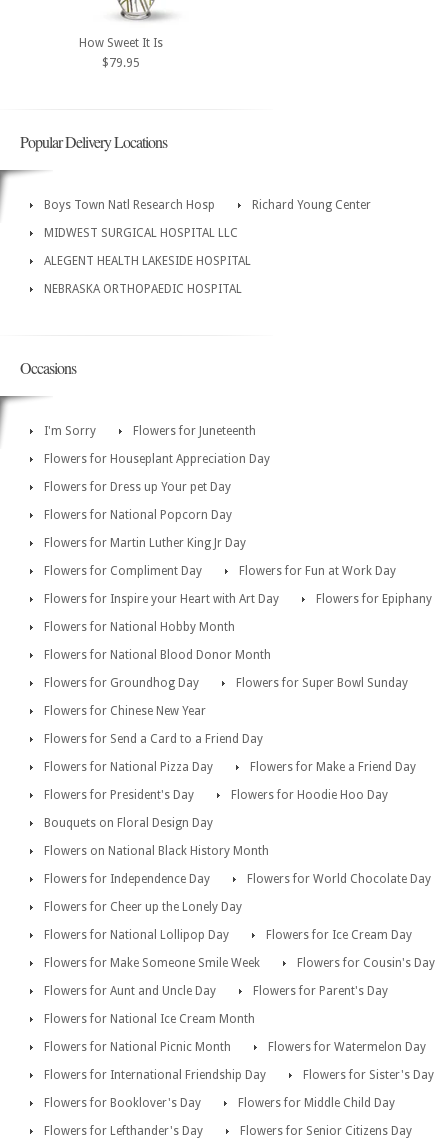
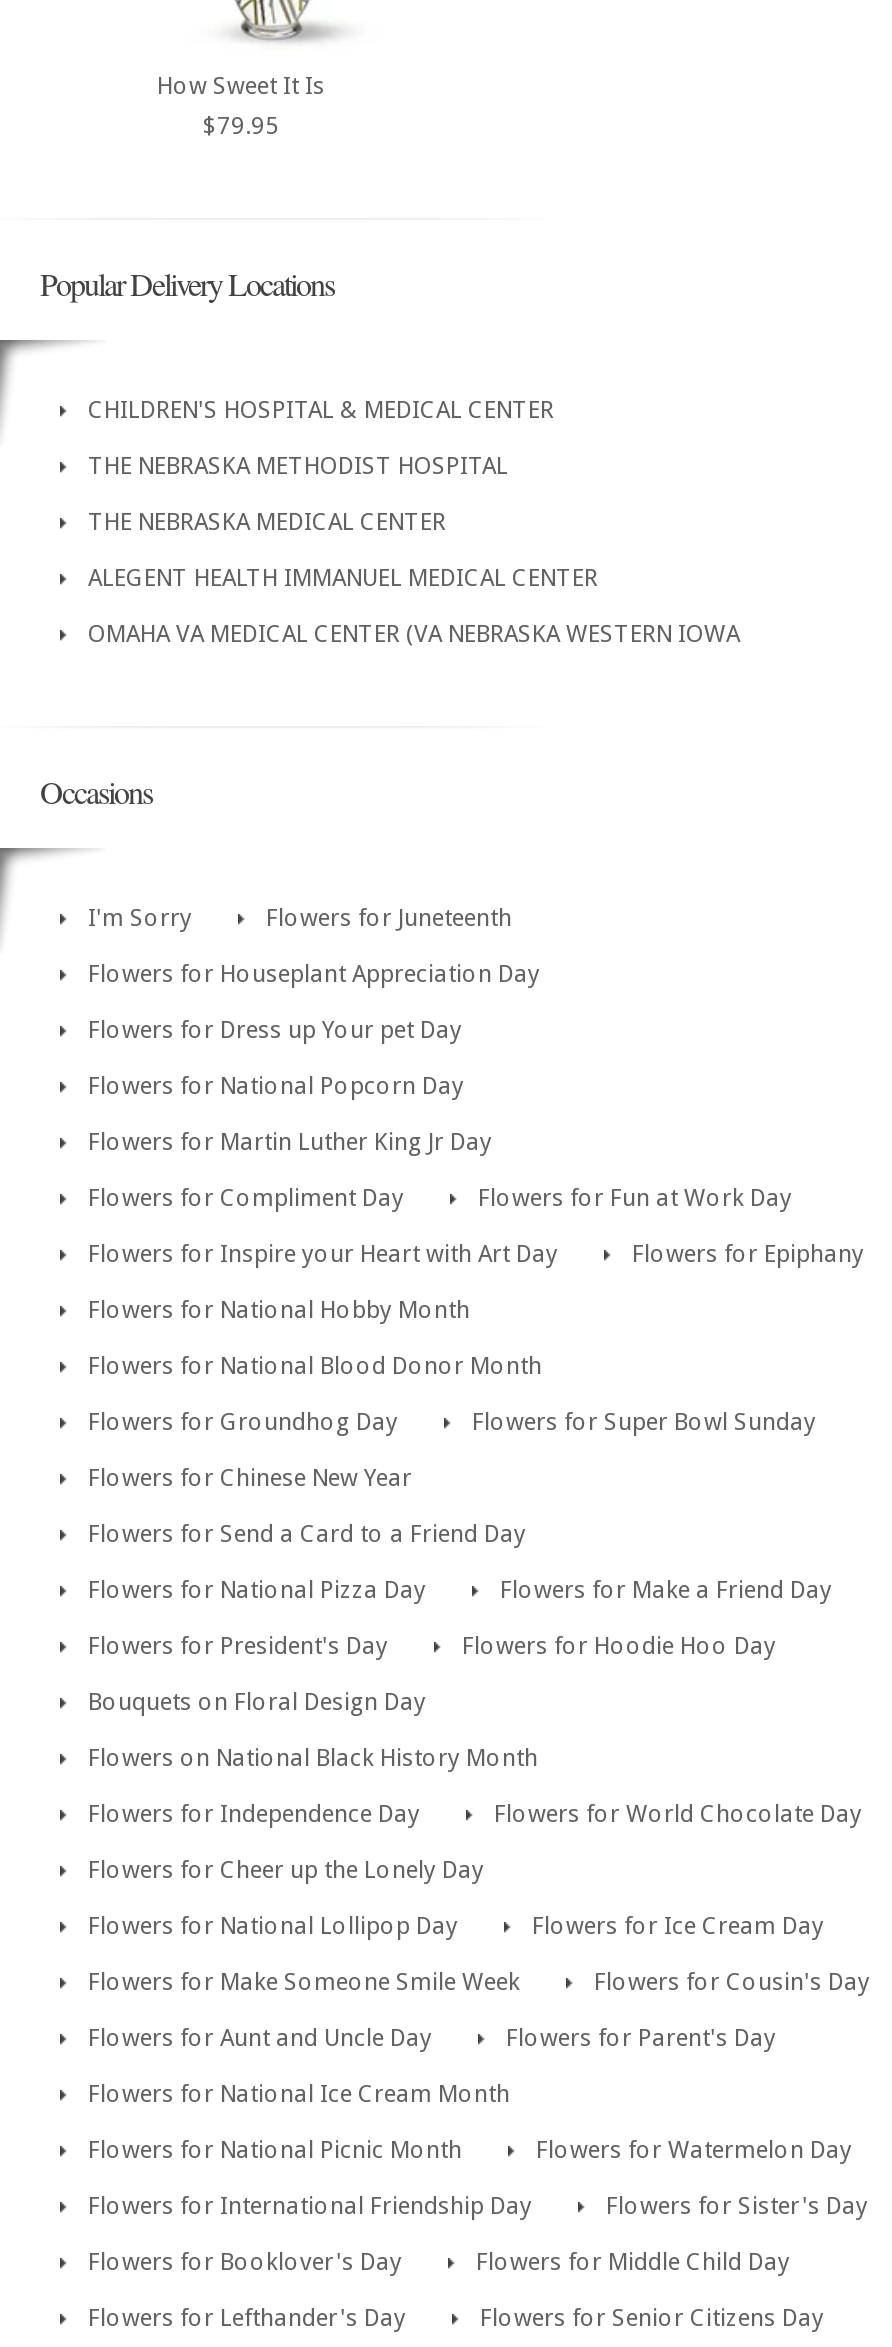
- Boys Town Natl Research Hosp
- Richard Young Center
- MIDWEST SURGICAL HOSPITAL LLC
- ALEGENT HEALTH LAKESIDE HOSPITAL
- NEBRASKA ORTHOPAEDIC HOSPITAL
+ CHILDREN'S HOSPITAL & MEDICAL CENTER
+ THE NEBRASKA METHODIST HOSPITAL
+ THE NEBRASKA MEDICAL CENTER
+ ALEGENT HEALTH IMMANUEL MEDICAL CENTER
+ OMAHA VA MEDICAL CENTER (VA NEBRASKA WESTERN IOWA
